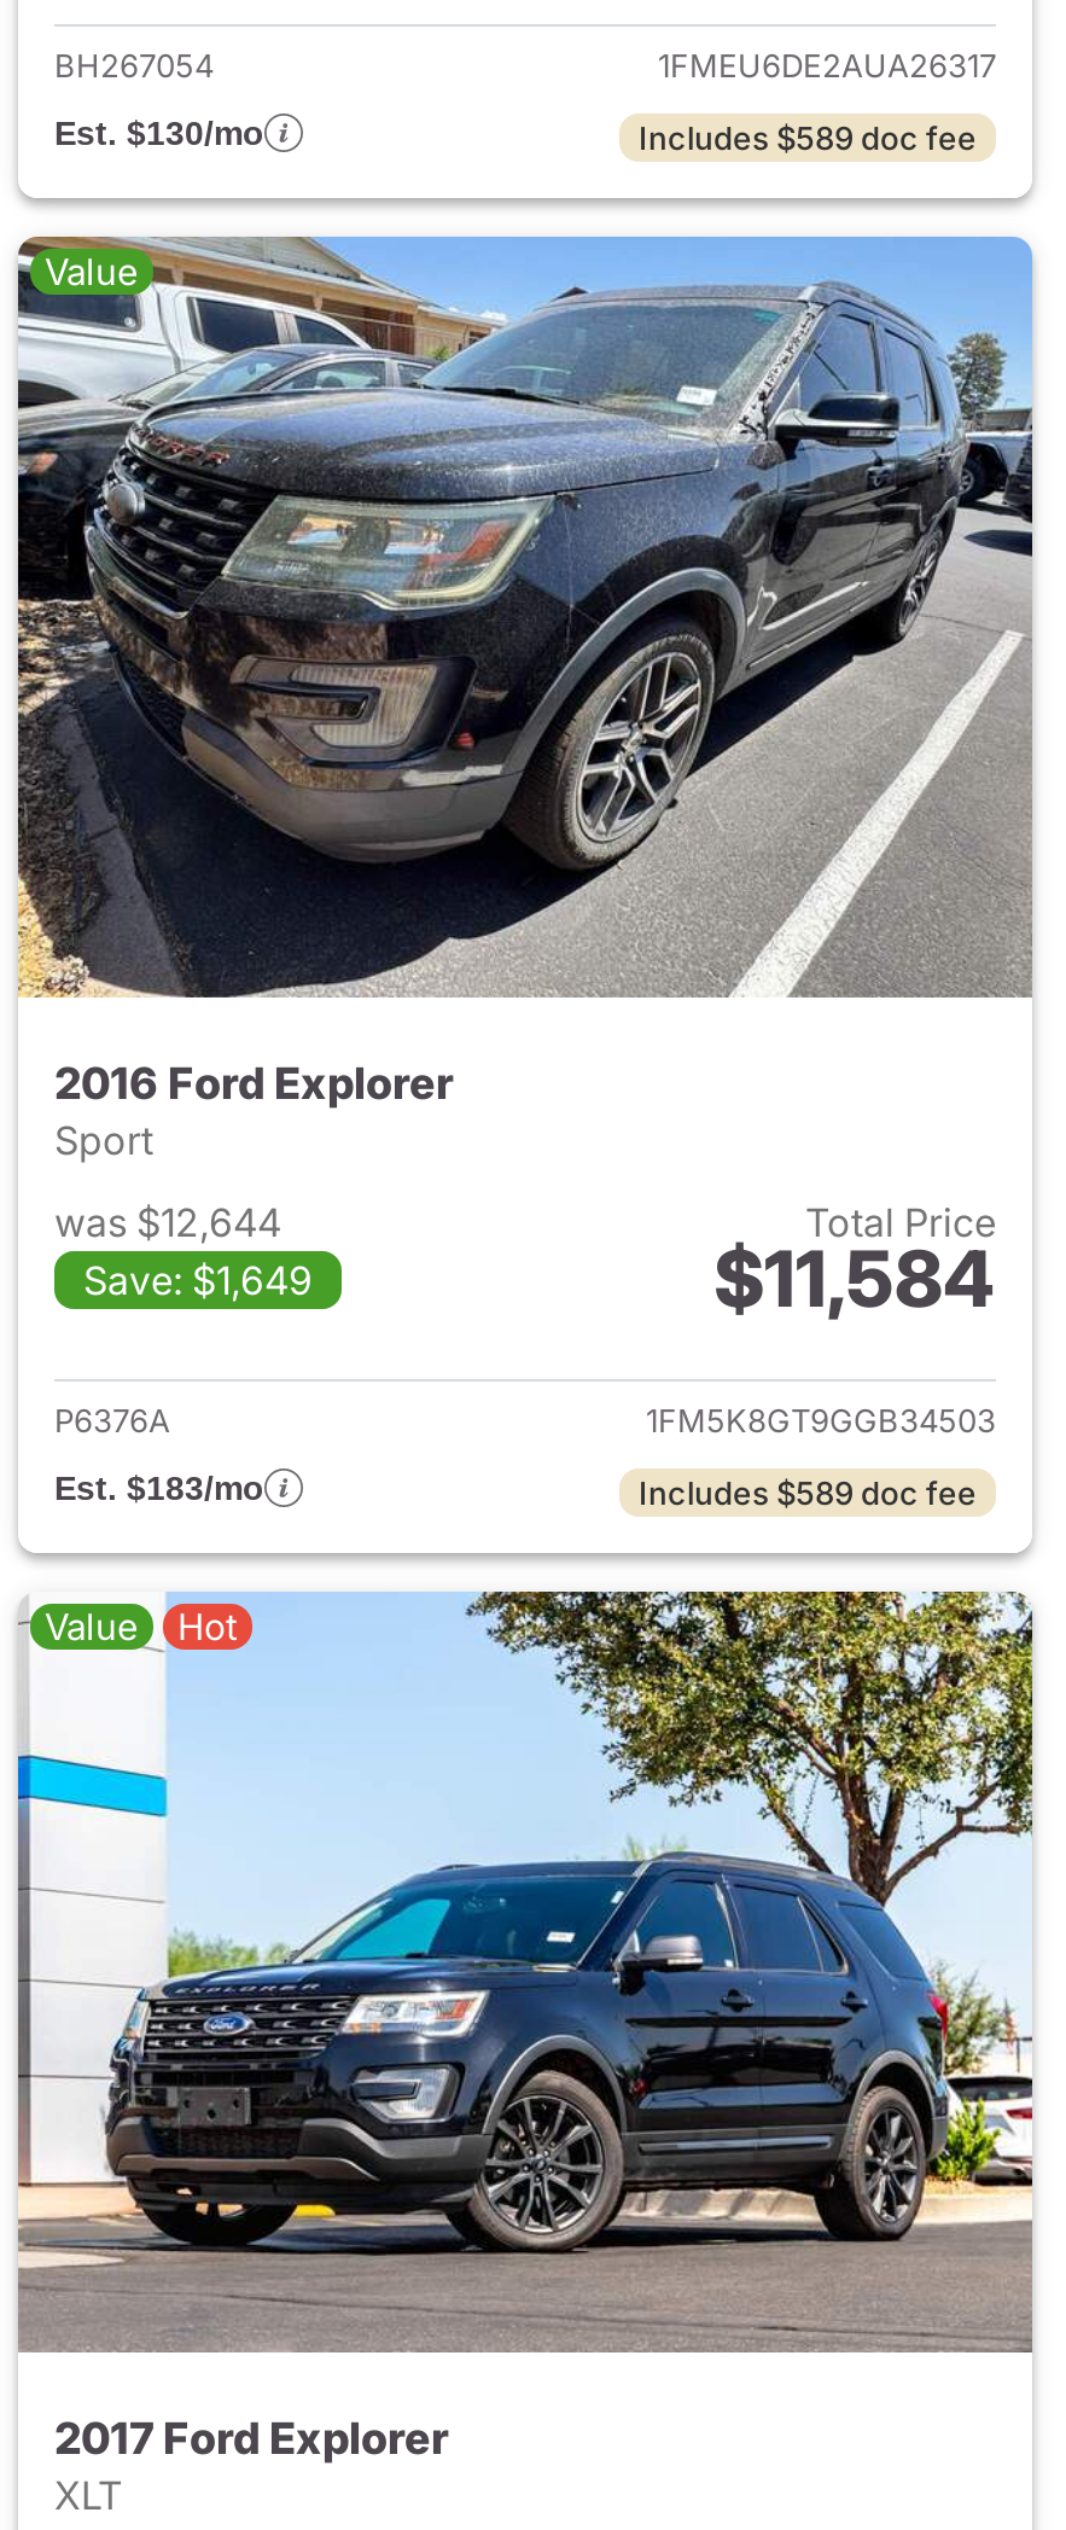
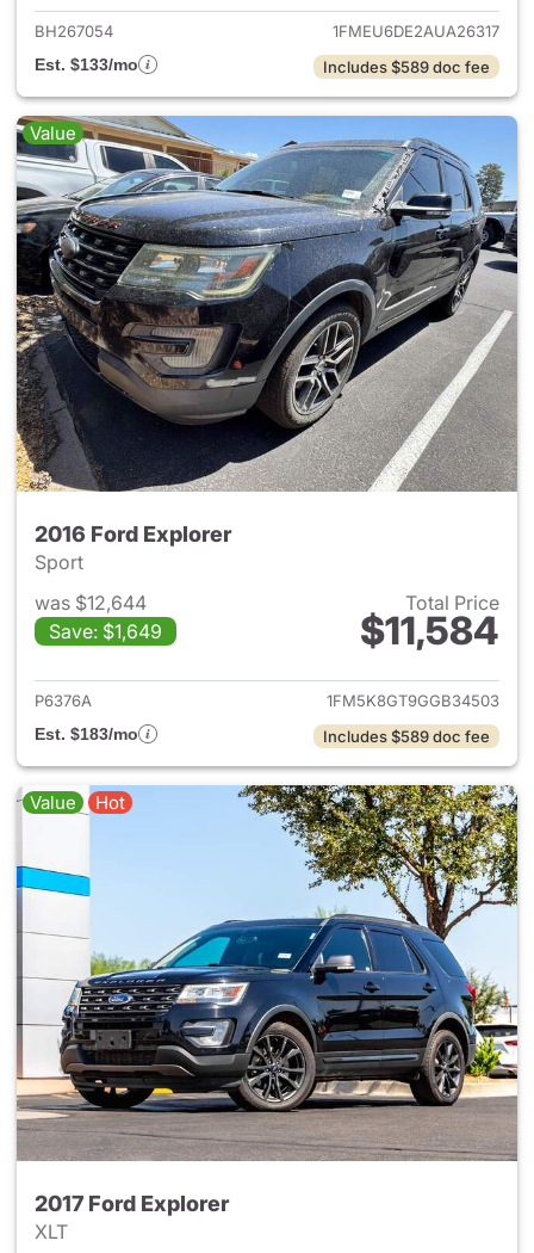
- Est. $130/mo
+ Est. $133/mo
